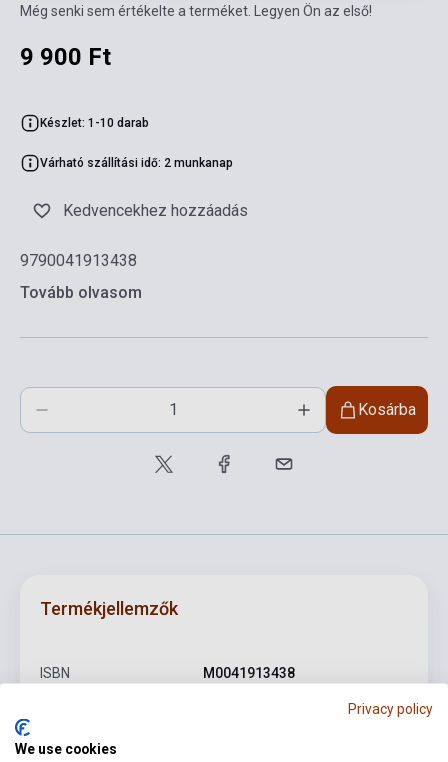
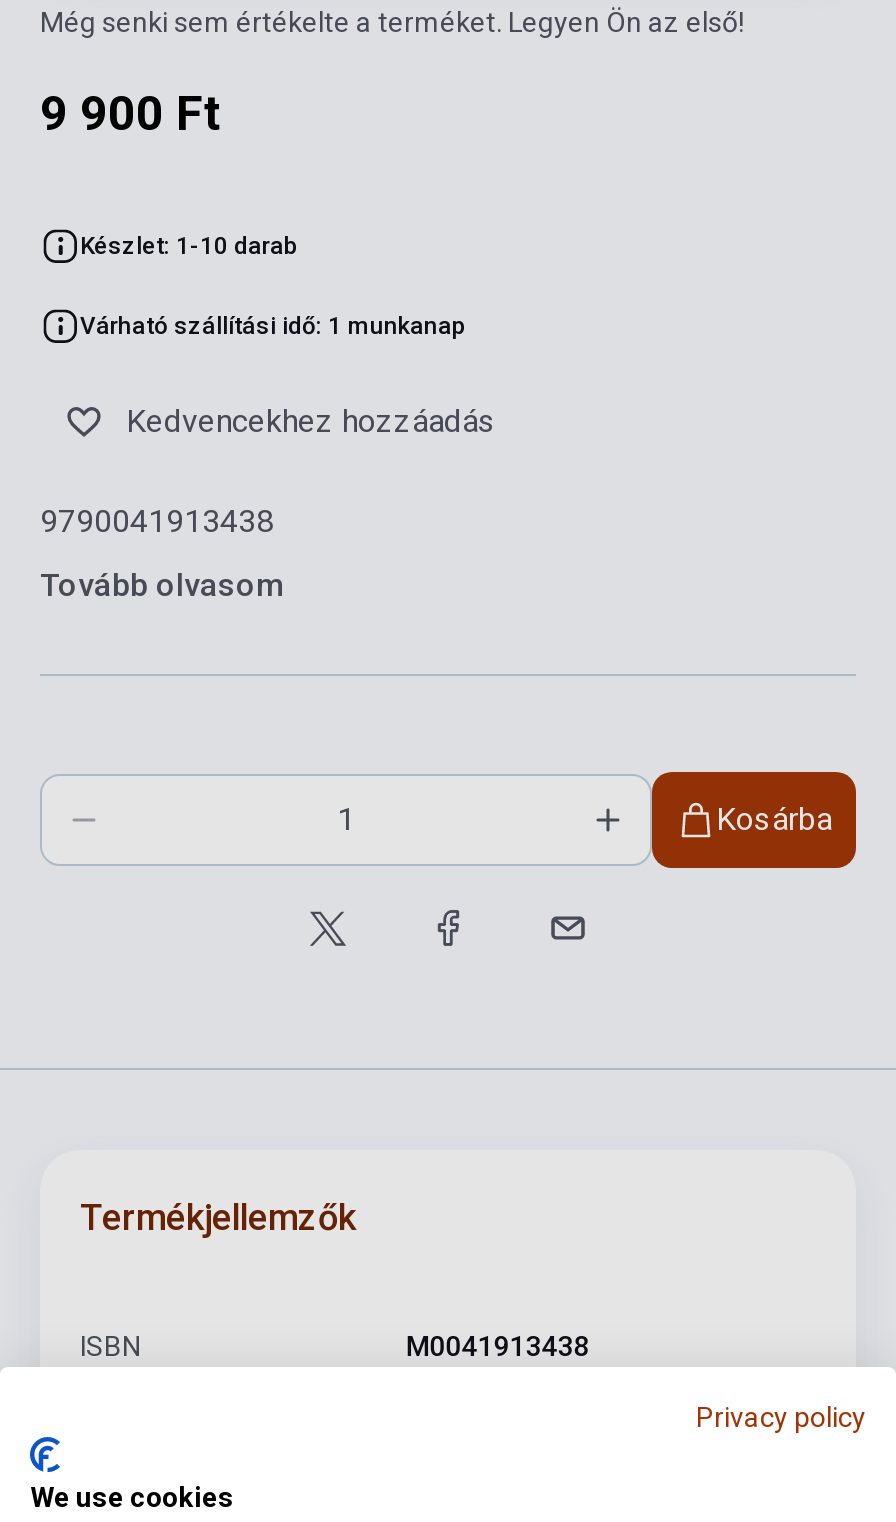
- Várható szállítási idő: 2 munkanap
+ Várható szállítási idő: 1 munkanap
